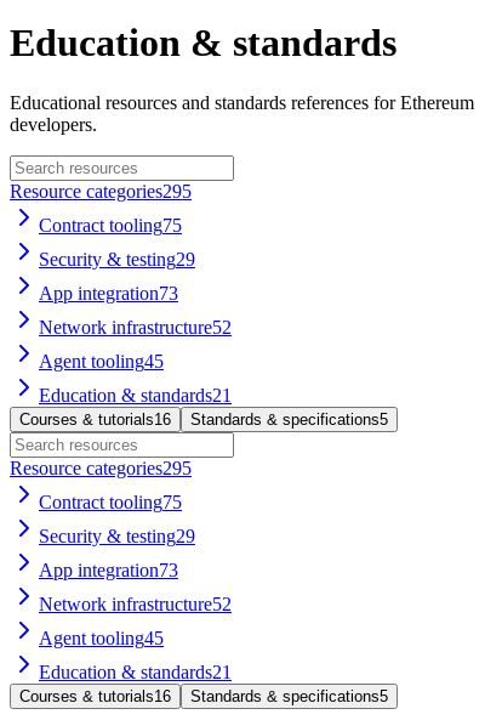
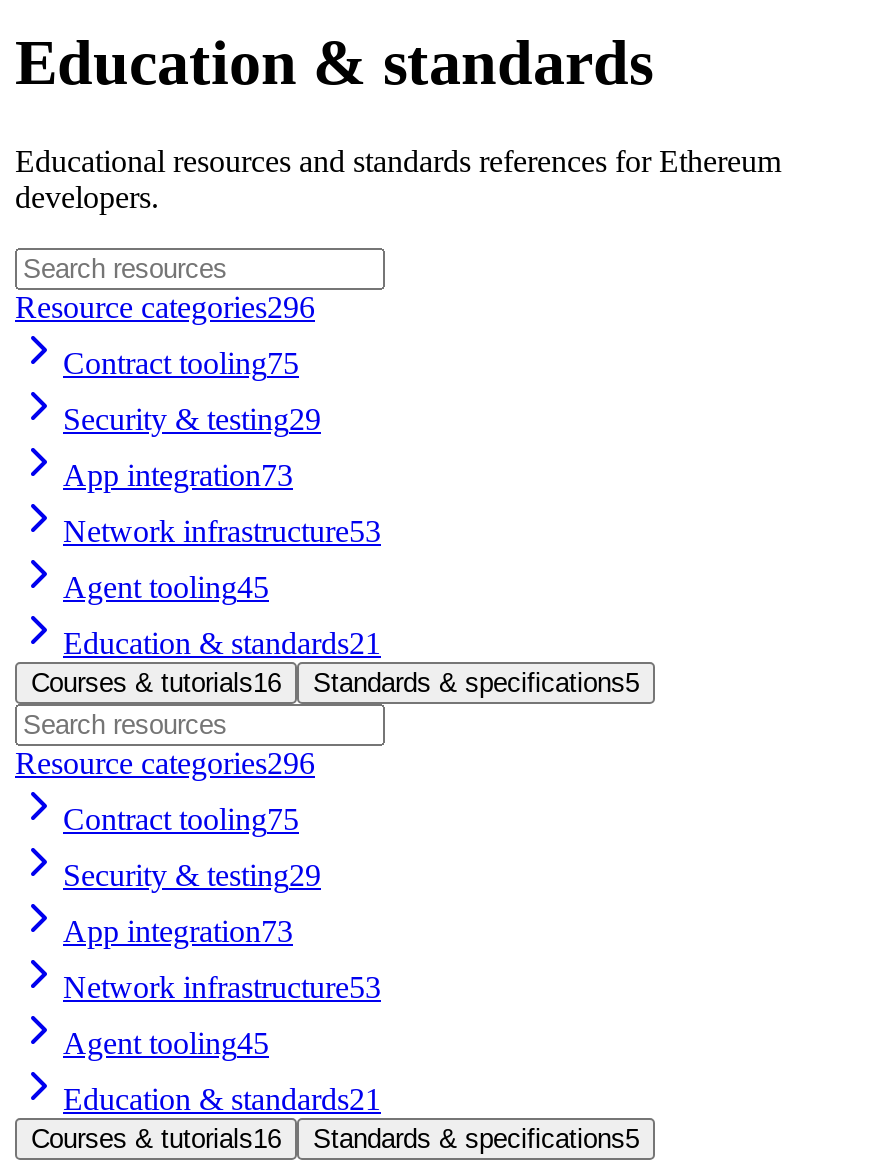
- Resource categories295
+ Resource categories296

- Network infrastructure52
+ Network infrastructure53

- Resource categories295
+ Resource categories296

- Network infrastructure52
+ Network infrastructure53
